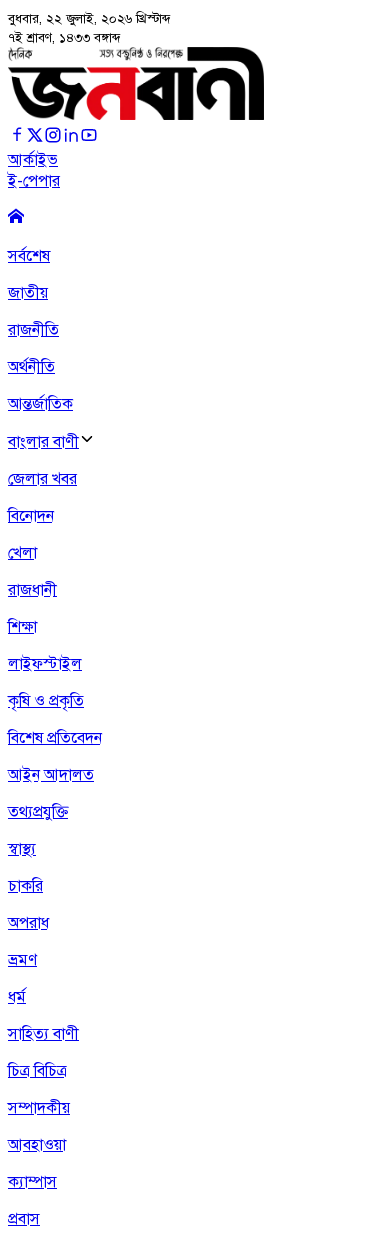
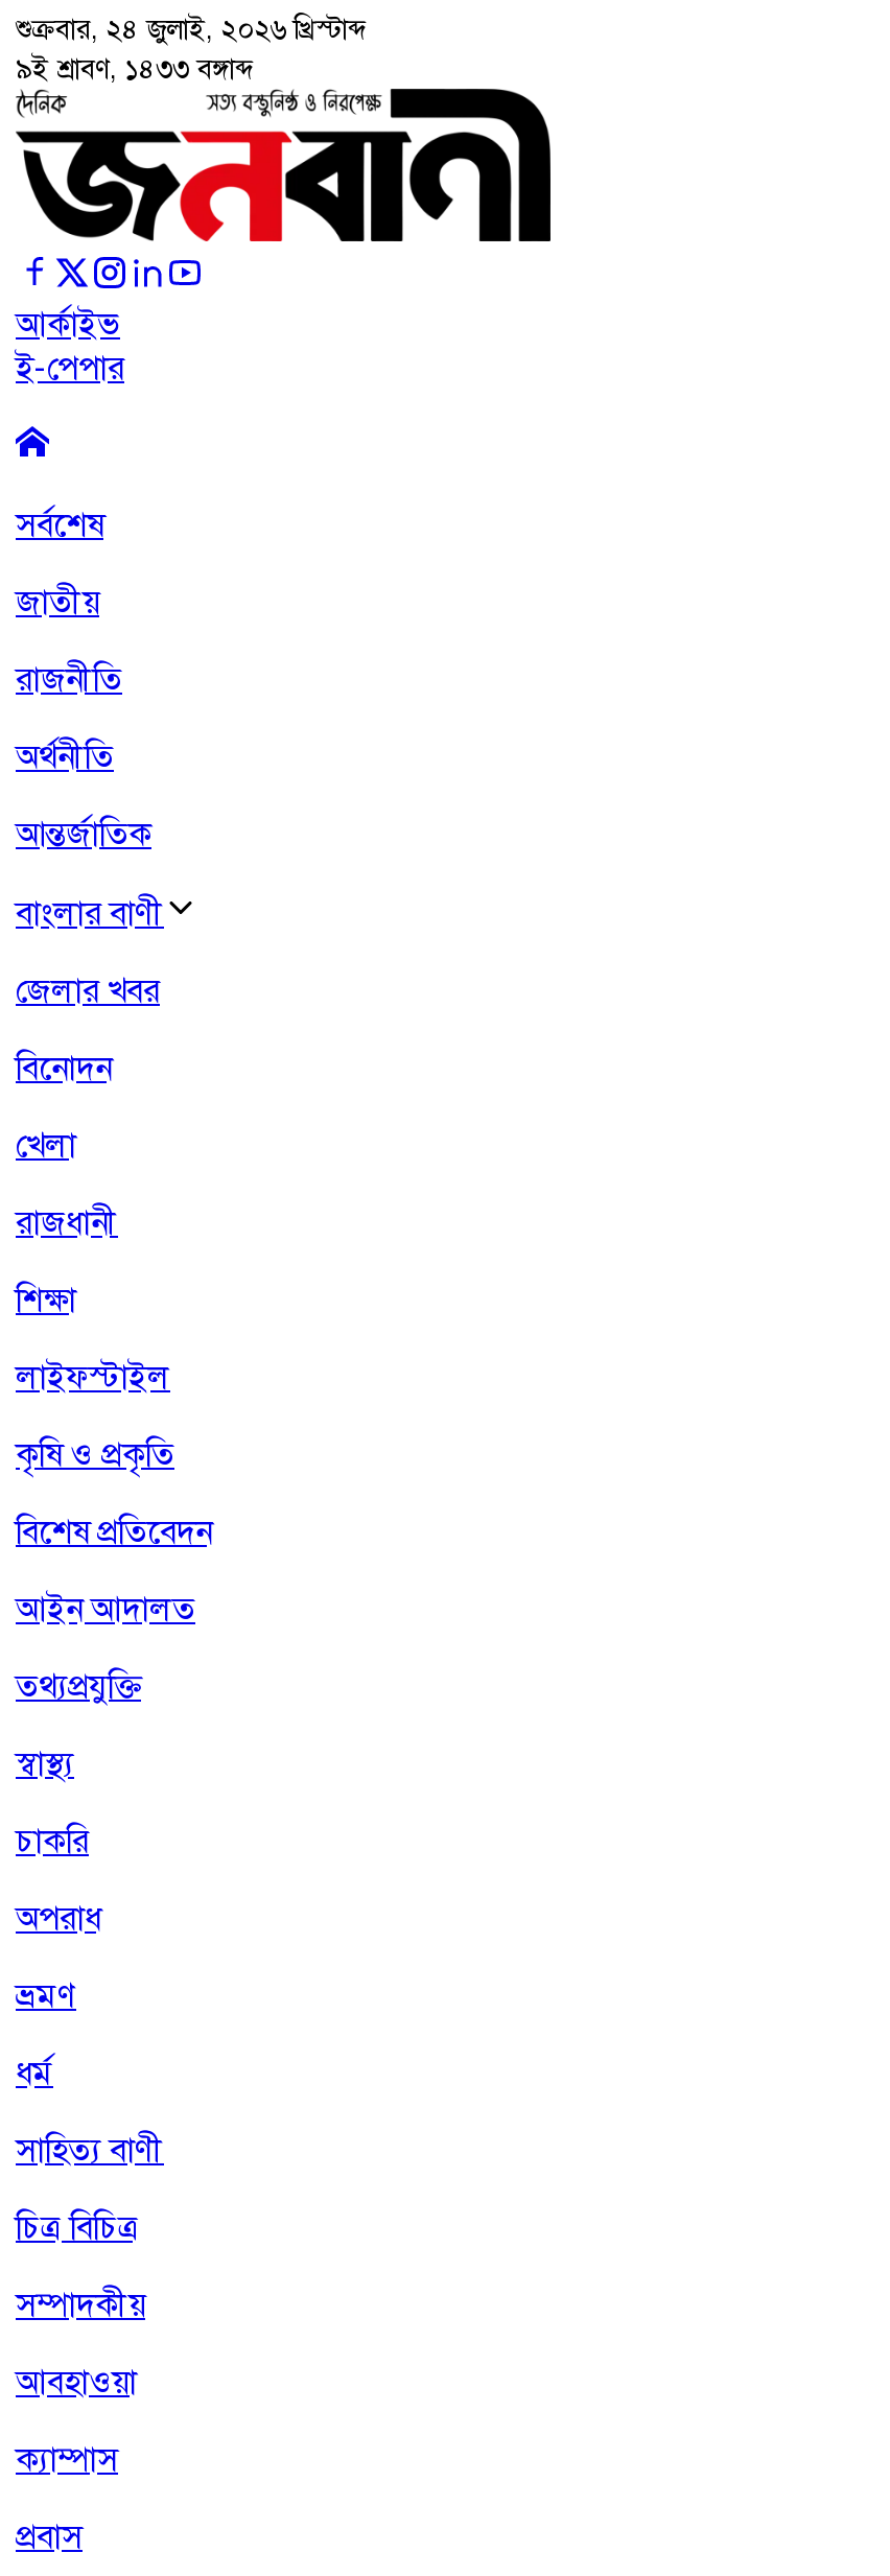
- বুধবার, ২২ জুলাই, ২০২৬ খ্রিস্টাব্দ
+ শুক্রবার, ২৪ জুলাই, ২০২৬ খ্রিস্টাব্দ

- ৭ই শ্রাবণ, ১৪৩৩ বঙ্গাব্দ
+ ৯ই শ্রাবণ, ১৪৩৩ বঙ্গাব্দ
